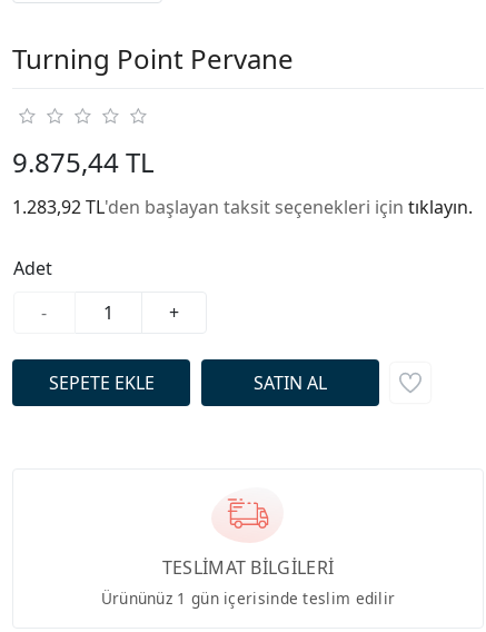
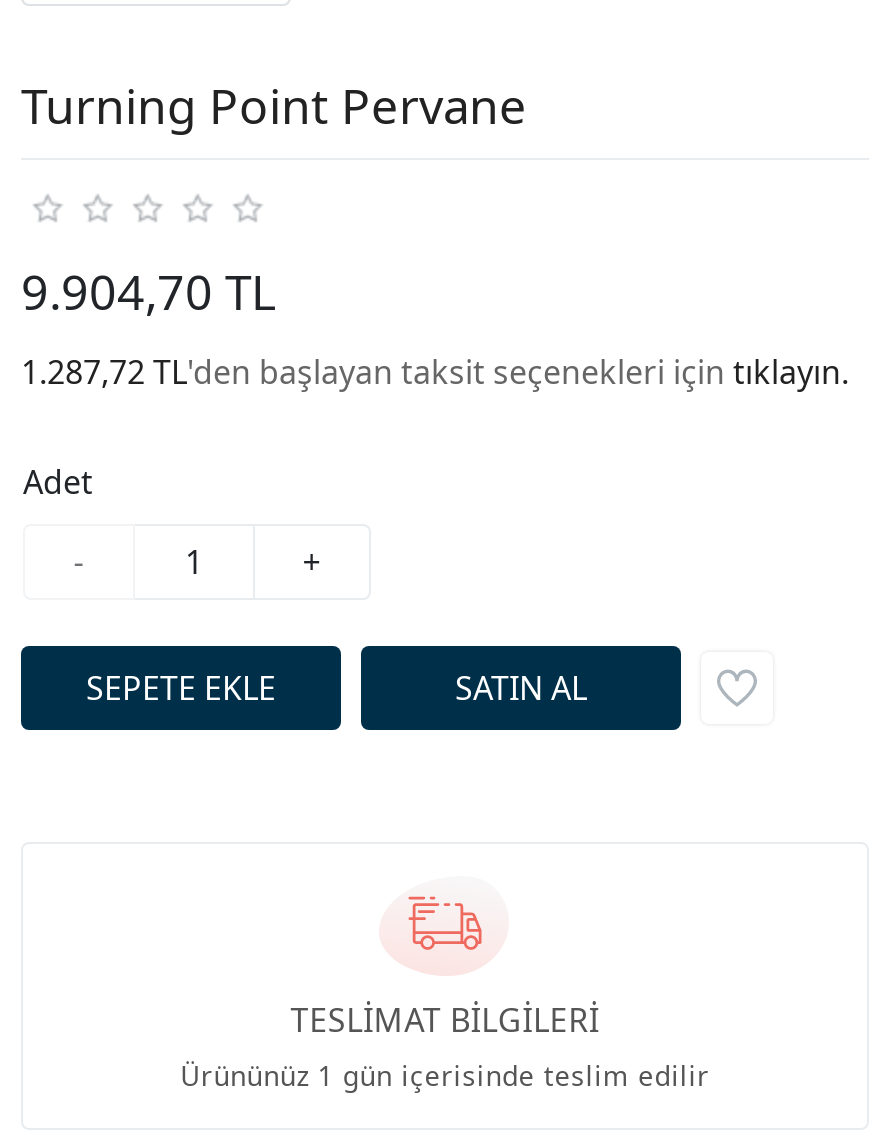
- 9.875,44 TL
+ 9.904,70 TL

- 1.283,92 TL'den başlayan taksit seçenekleri için tıklayın.
+ 1.287,72 TL'den başlayan taksit seçenekleri için tıklayın.
